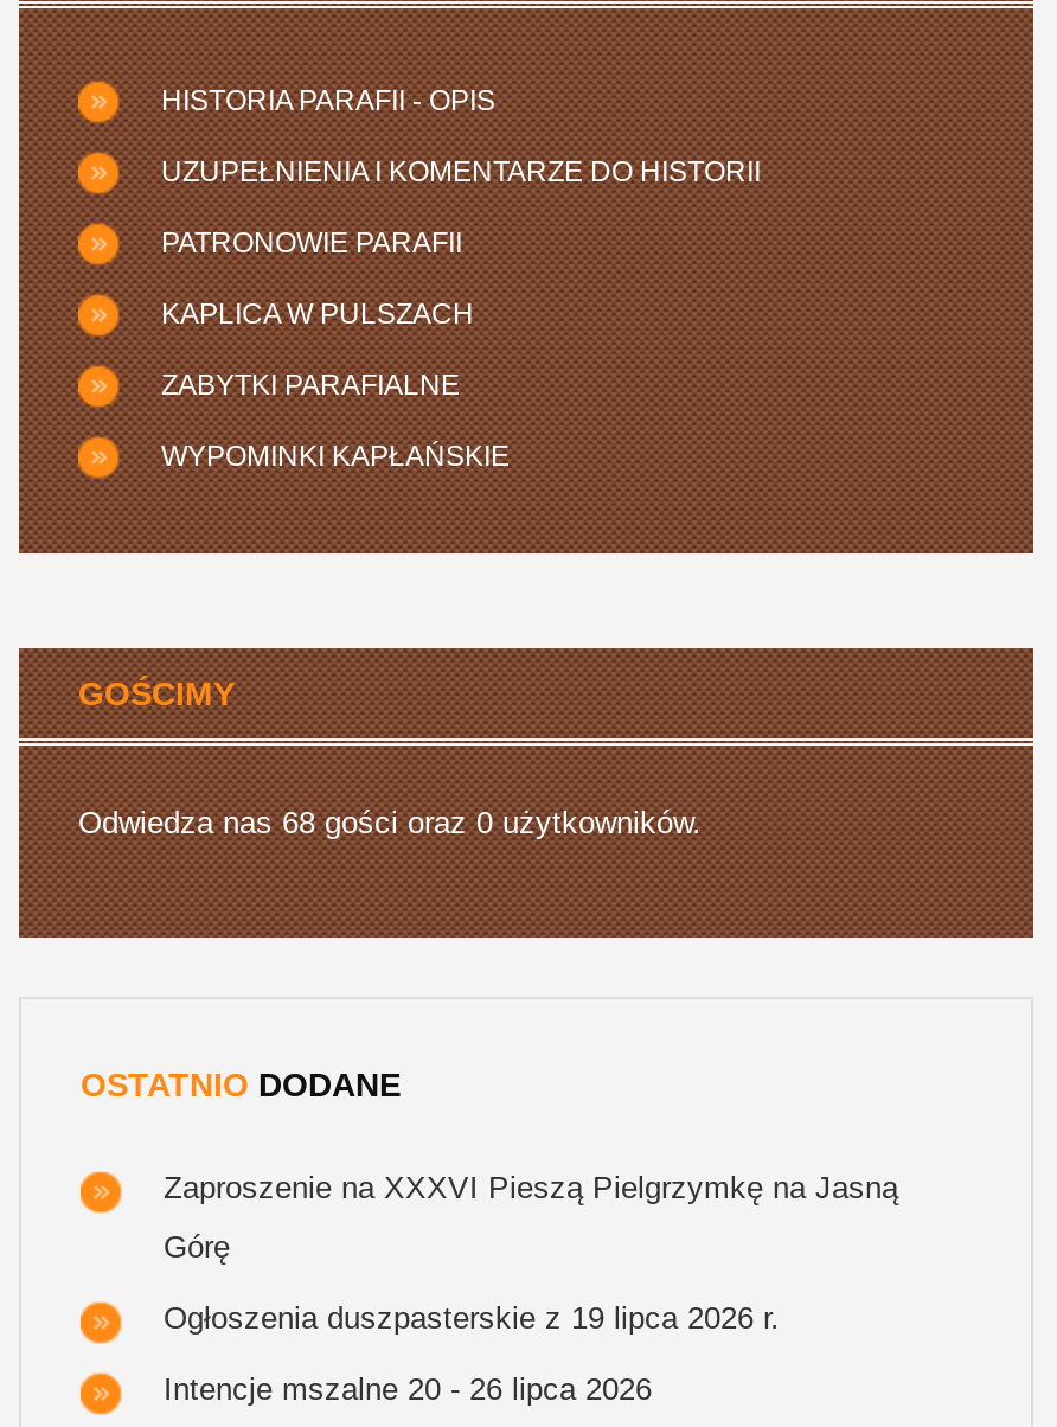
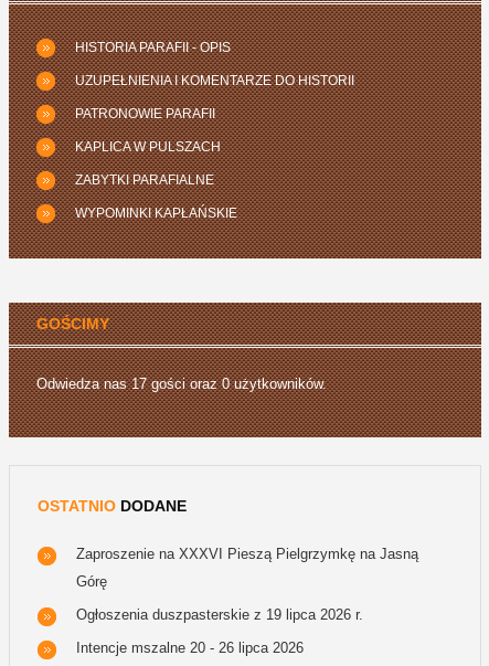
- Odwiedza nas 68 gości oraz 0 użytkowników.
+ Odwiedza nas 17 gości oraz 0 użytkowników.
